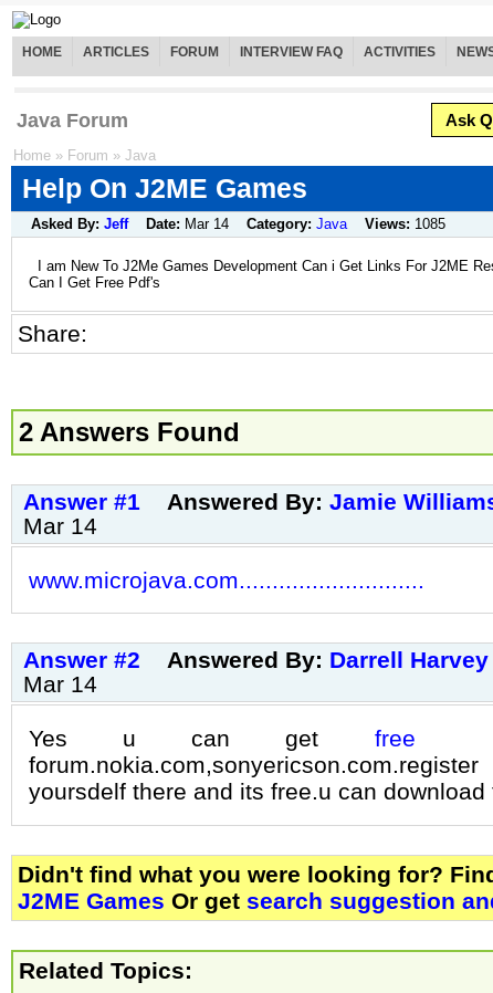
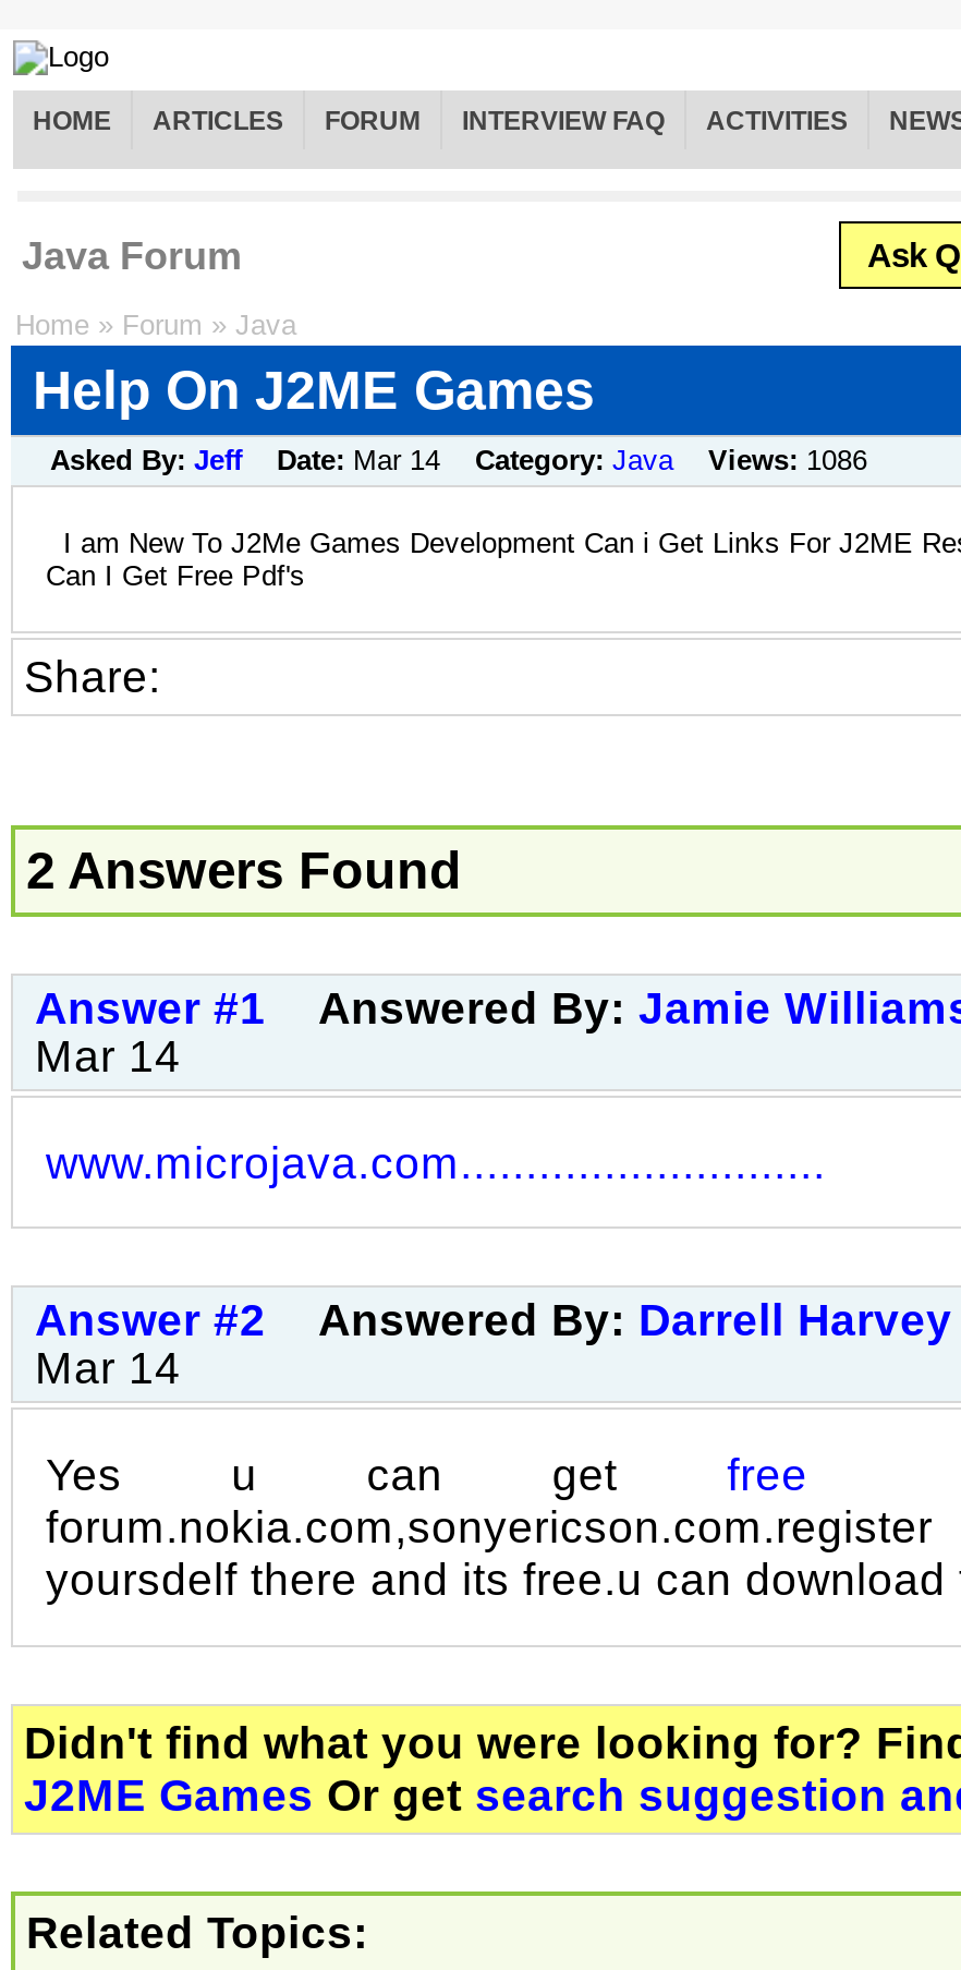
- Asked By: Jeff Date: Mar 14 Category: Java Views: 1085
+ Asked By: Jeff Date: Mar 14 Category: Java Views: 1086
